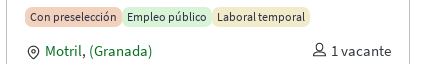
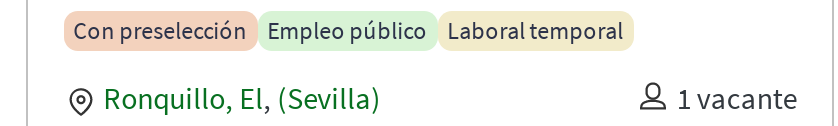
- Motril, (Granada)
+ Ronquillo, El, (Sevilla)
